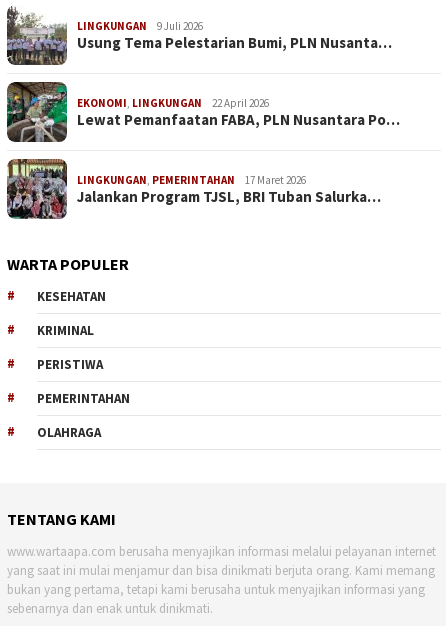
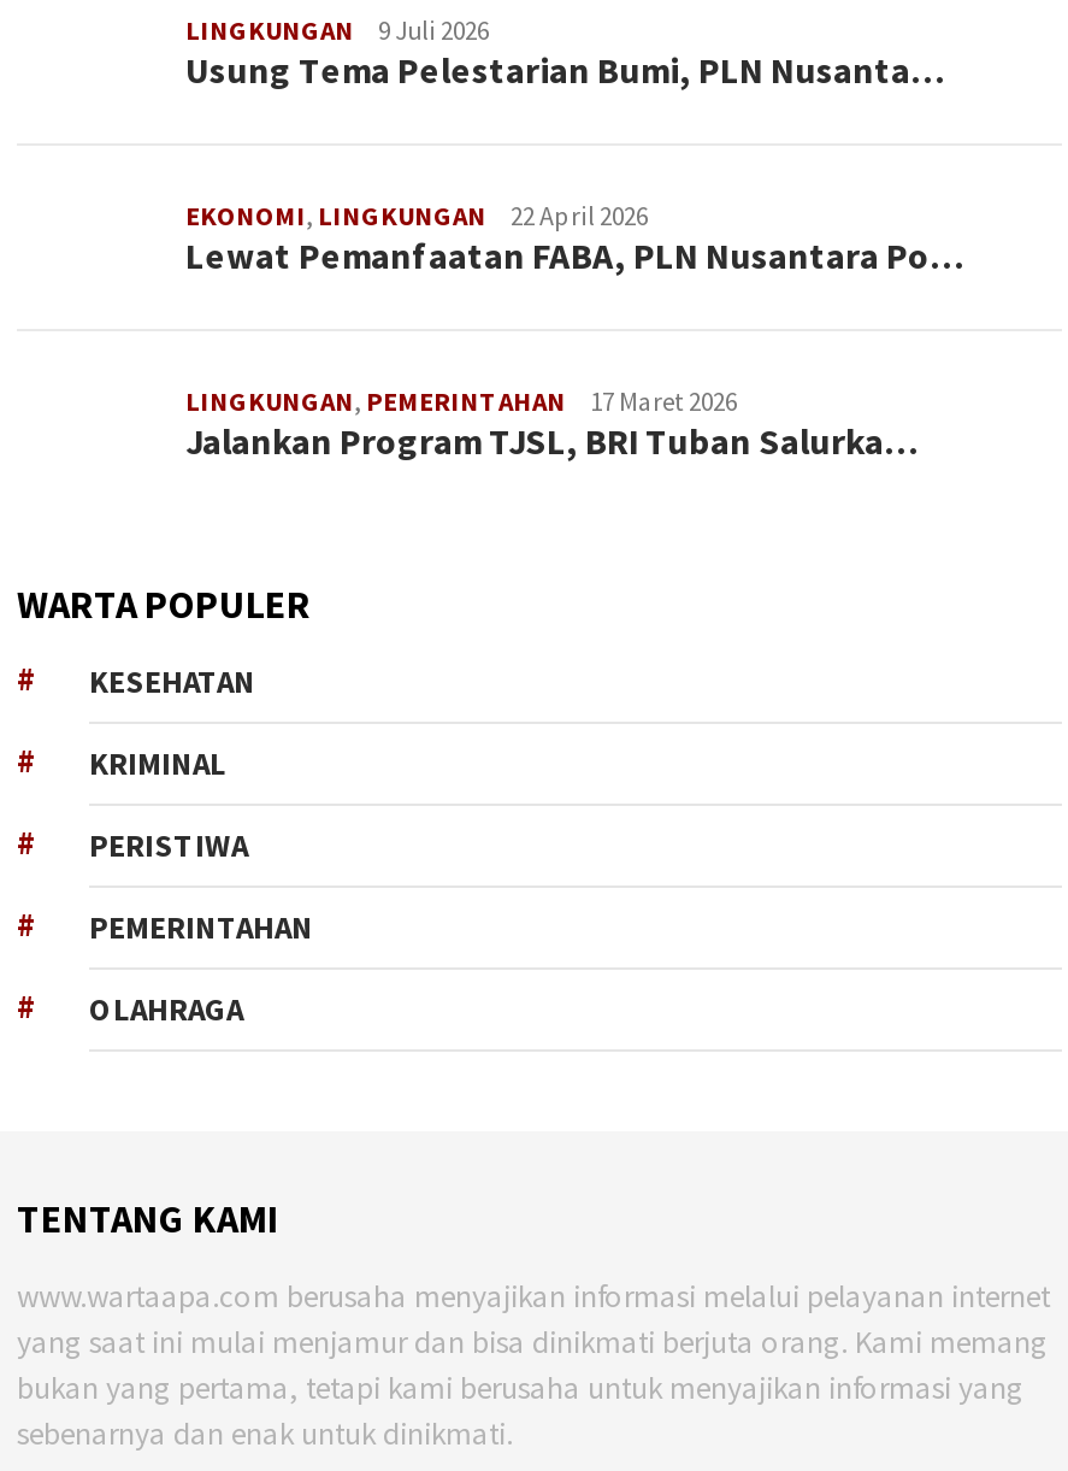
- [image]

- [image]

- [image]
